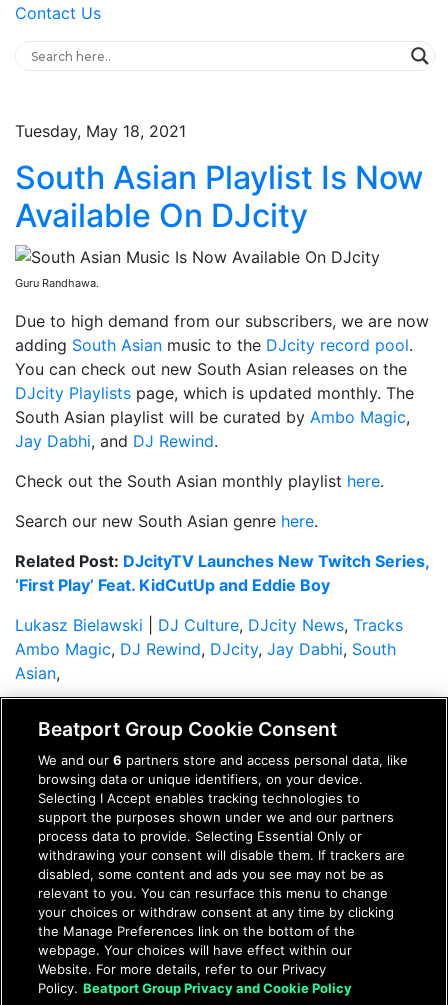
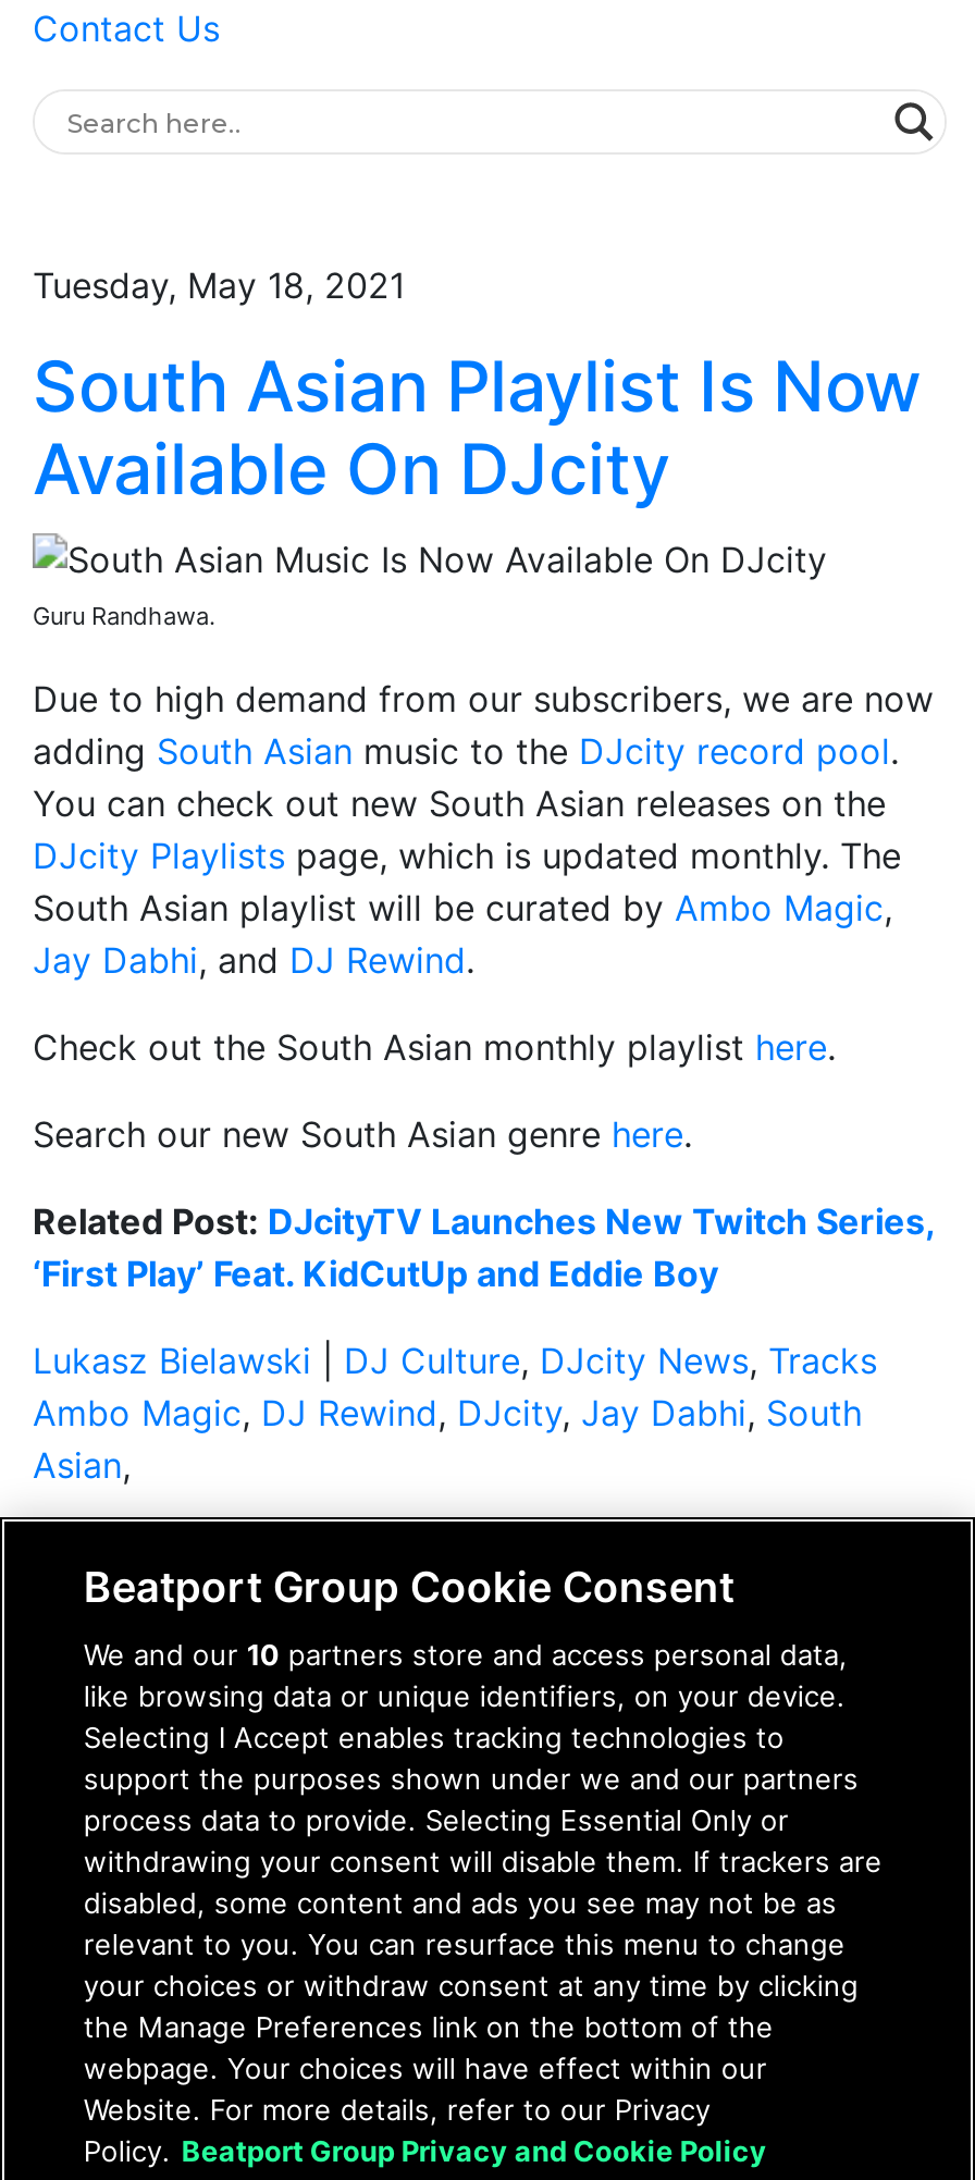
- We and our 6 partners store and access personal data, like
- browsing data or unique identifiers, on your device.
+ We and our 10 partners store and access personal data,
+ like browsing data or unique identifiers, on your device.
